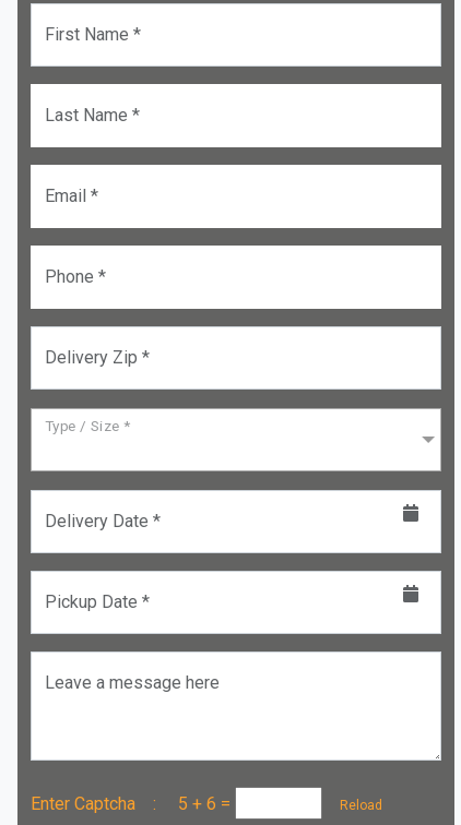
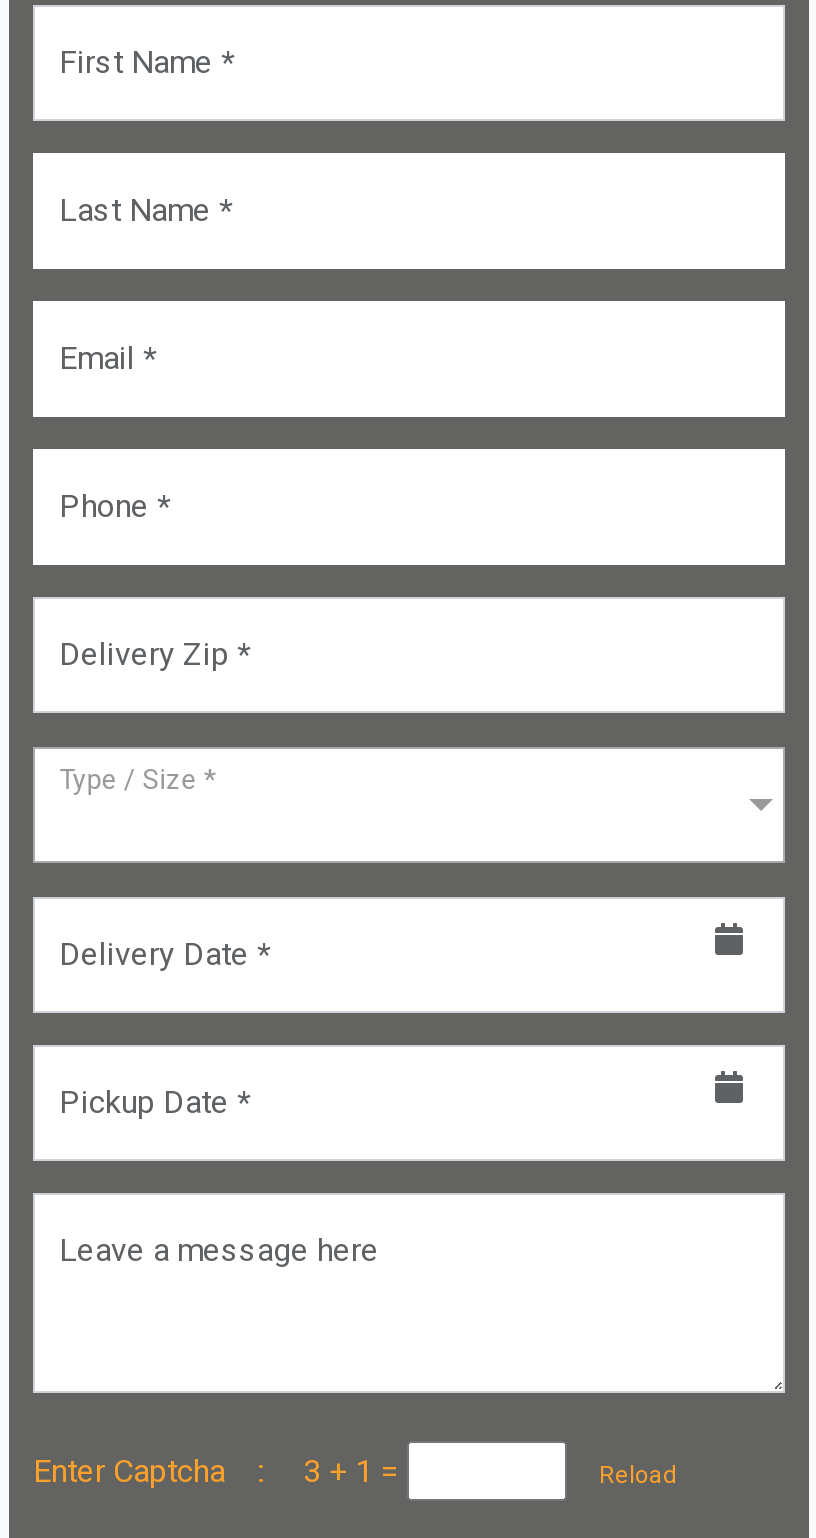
- Enter Captcha : 5 + 6 =
+ Enter Captcha : 3 + 1 =
